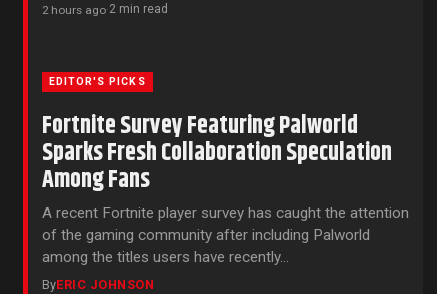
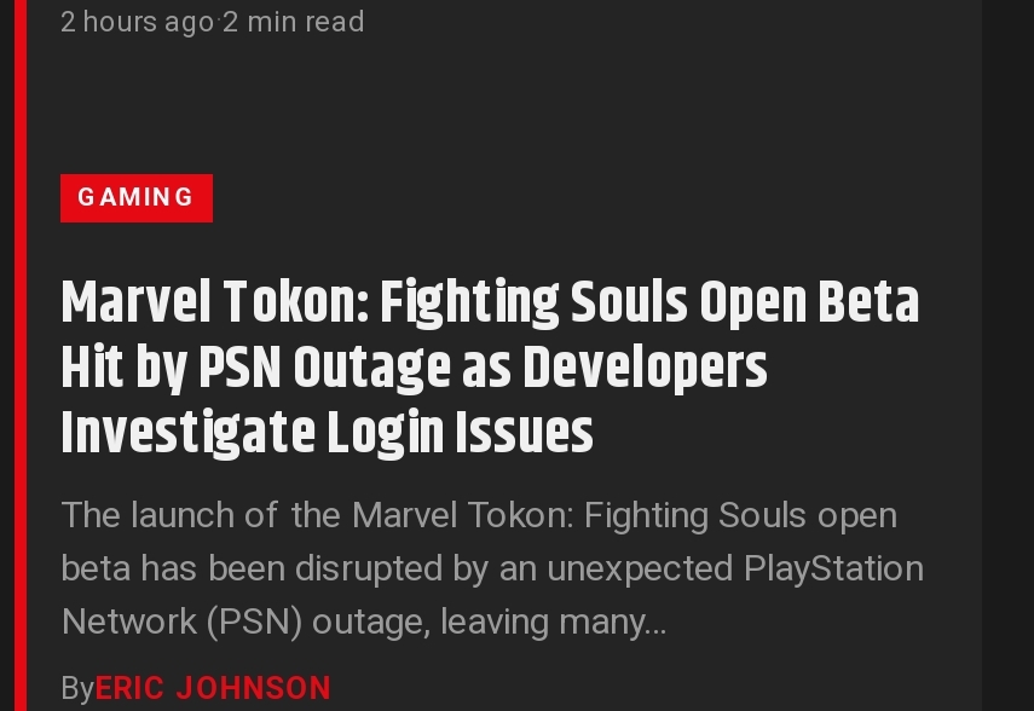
- EDITOR'S PICKS
+ GAMING

- Fortnite Survey Featuring Palworld
- Sparks Fresh Collaboration Speculation
- Among Fans
- A recent Fortnite player survey has caught the attention
- of the gaming community after including Palworld
- among the titles users have recently…
+ Marvel Tokon: Fighting Souls Open Beta
+ Hit by PSN Outage as Developers
+ Investigate Login Issues
+ The launch of the Marvel Tokon: Fighting Souls open
+ beta has been disrupted by an unexpected PlayStation
+ Network (PSN) outage, leaving many…
